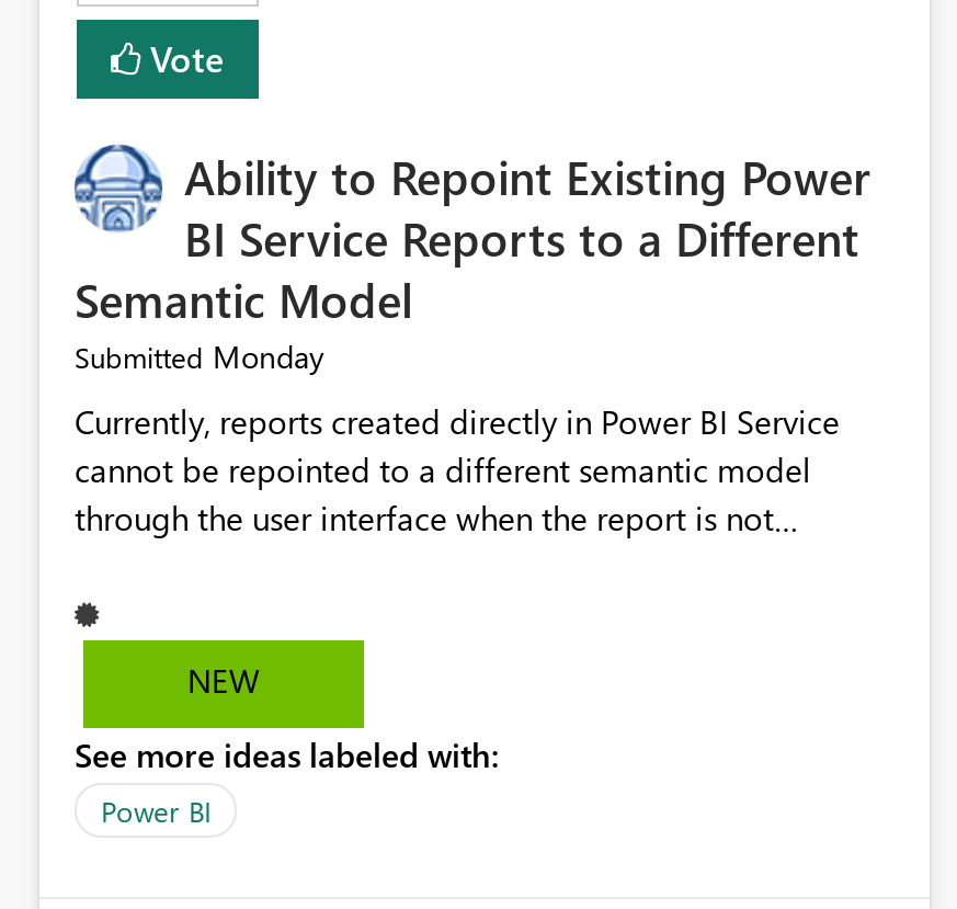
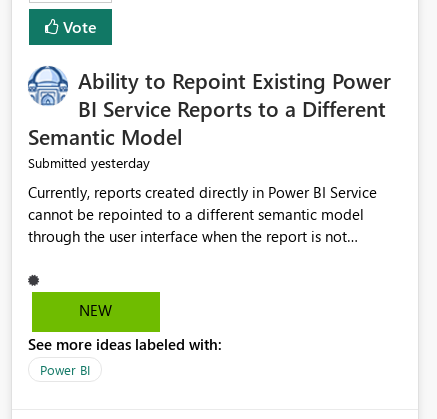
- Submitted Monday
+ Submitted yesterday
